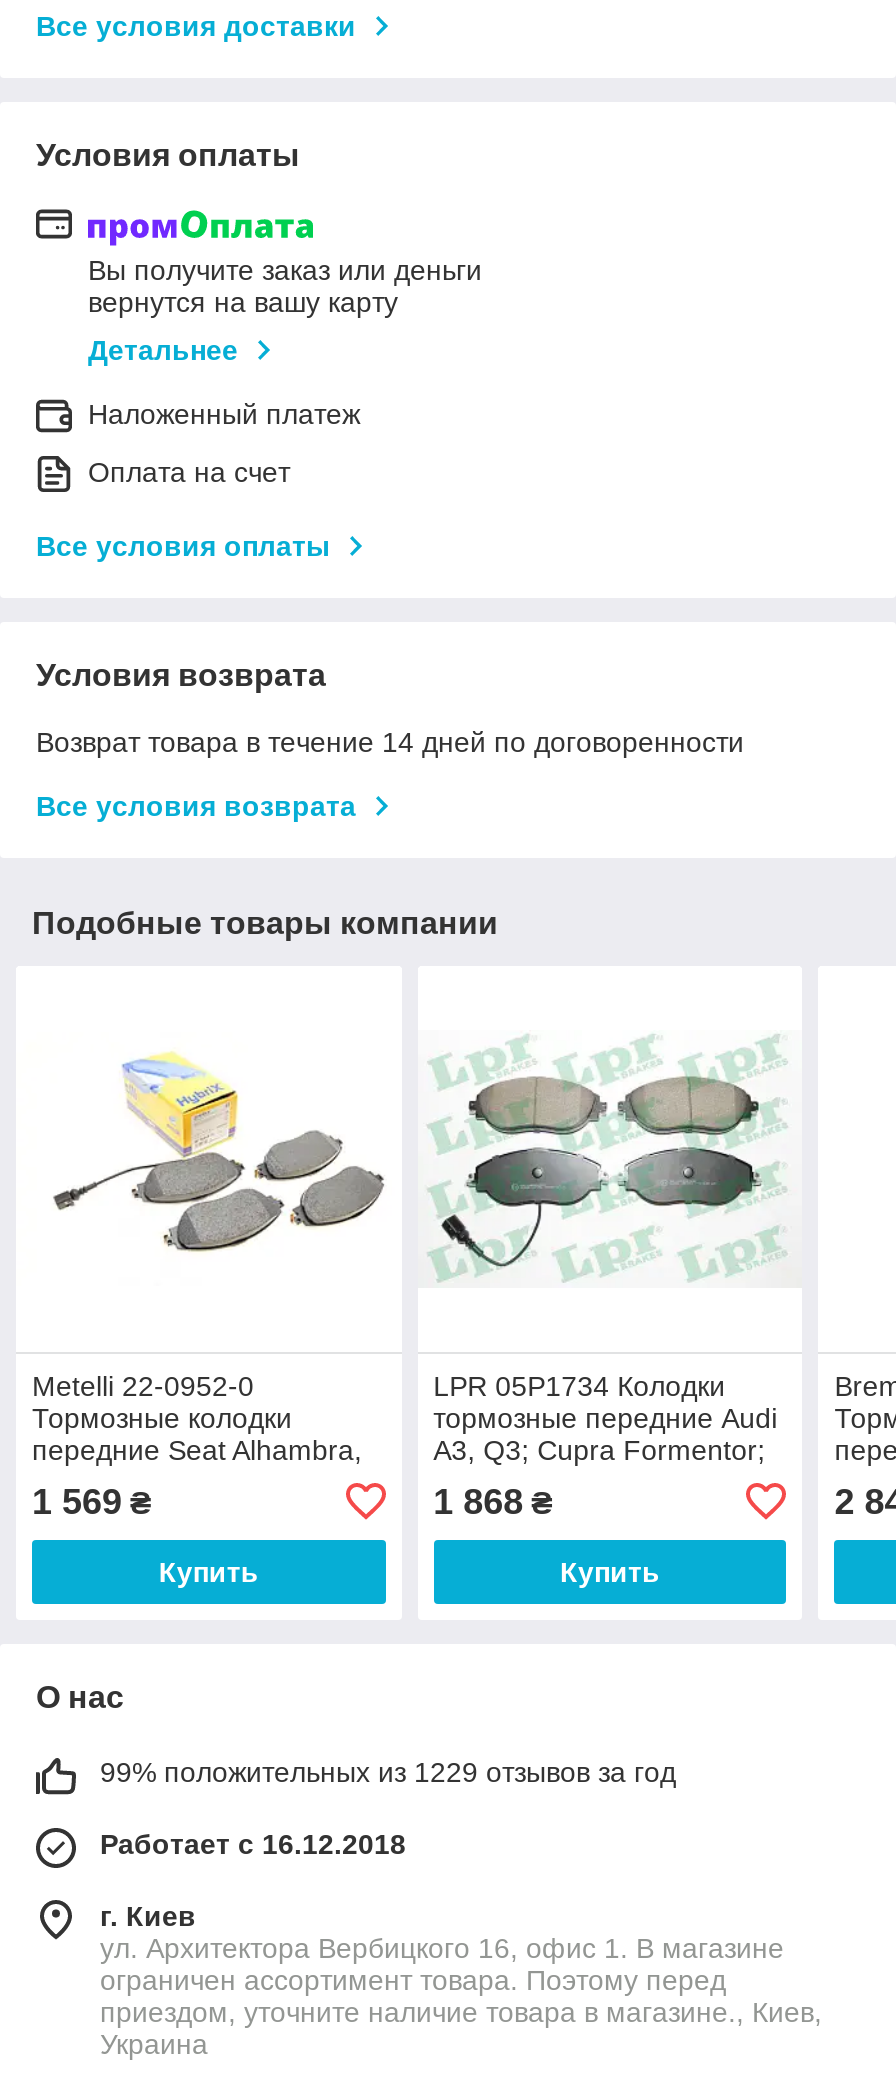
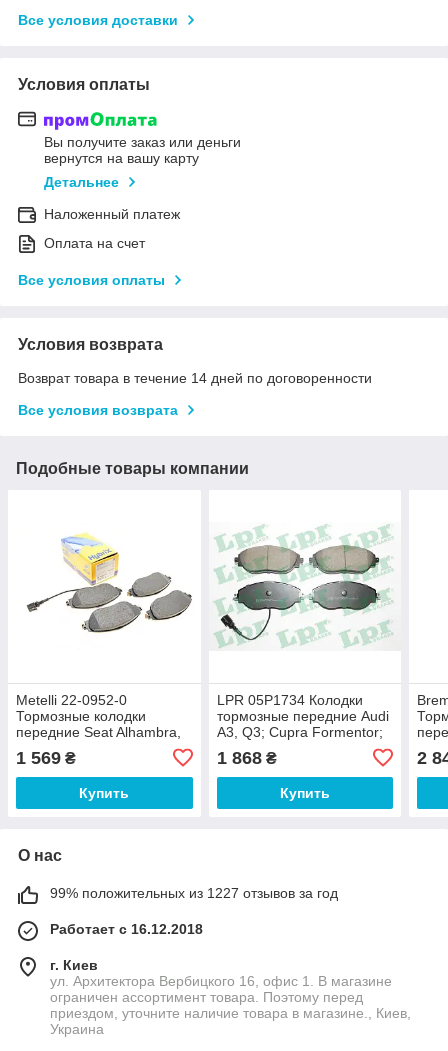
- 99% положительных из 1229 отзывов за год
+ 99% положительных из 1227 отзывов за год
